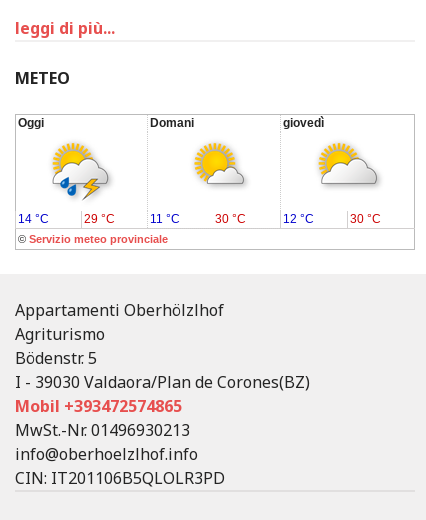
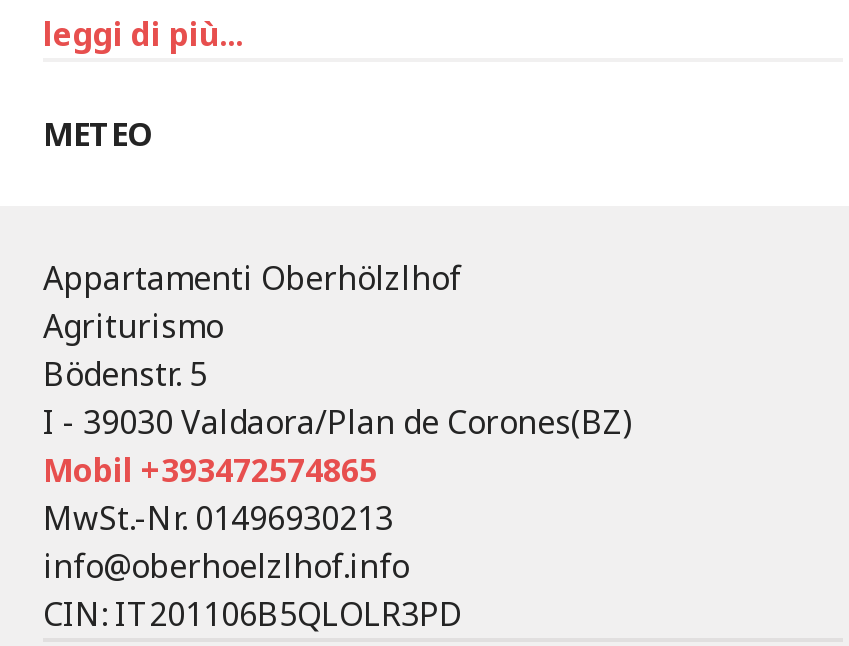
- Oggi
- Domani
- giovedì

- [image]
- 14 °C
- 29 °C
- 11 °C
- 30 °C
- 12 °C
- 30 °C

- [image]

- [image]

- © Servizio meteo provinciale
